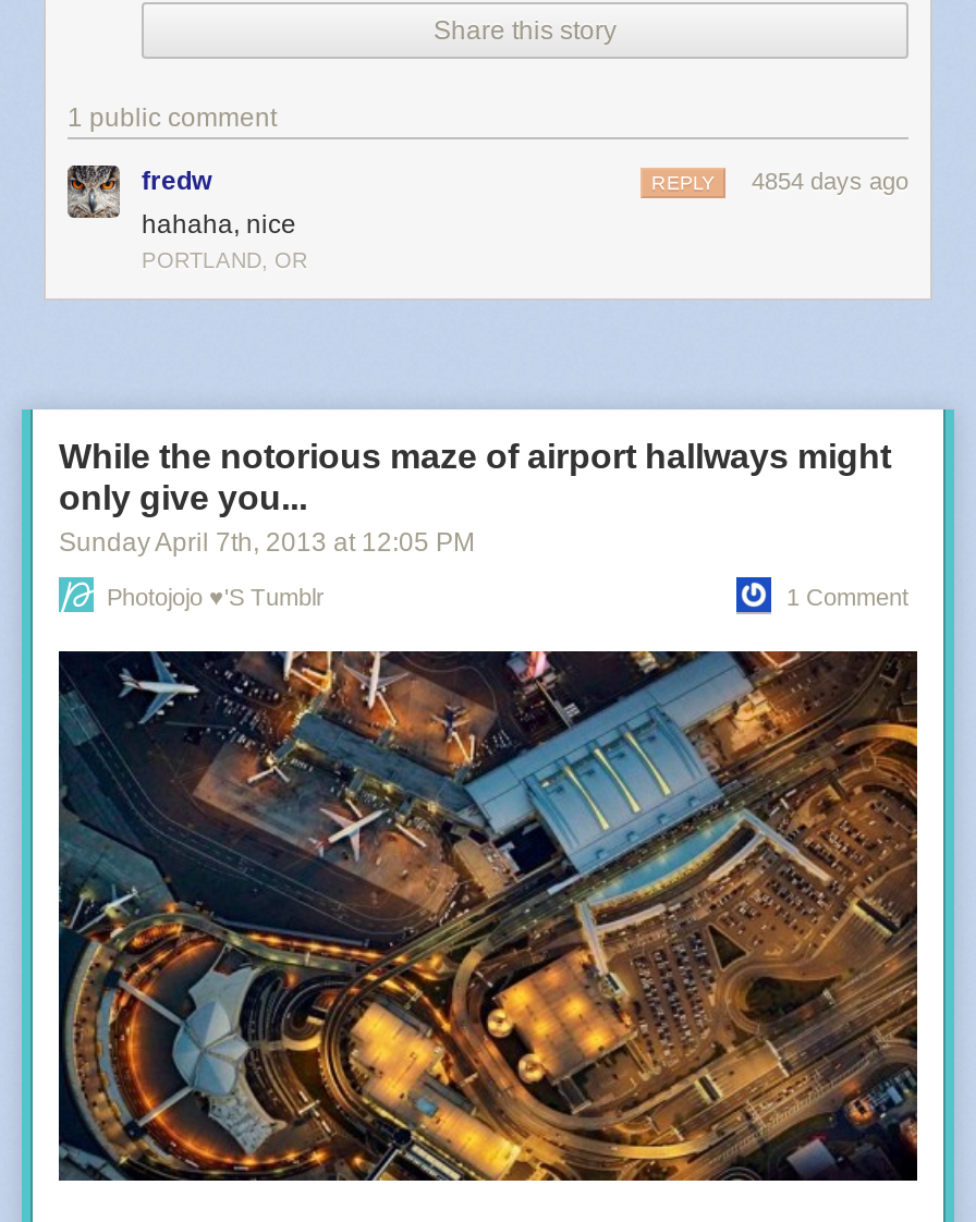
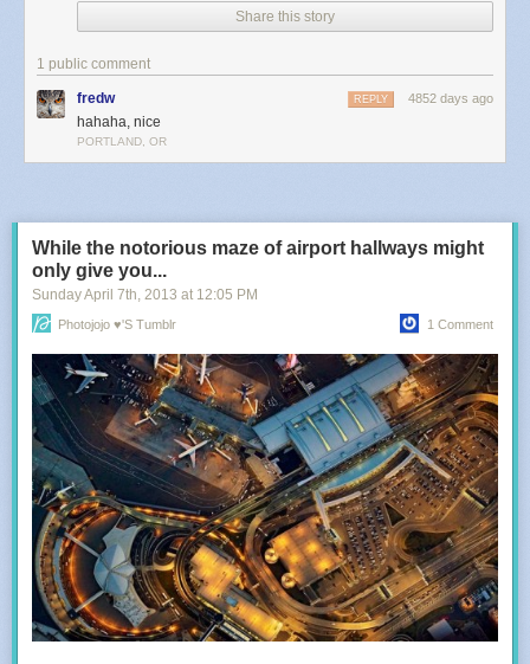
- REPLY 4854 days ago
+ REPLY 4852 days ago
